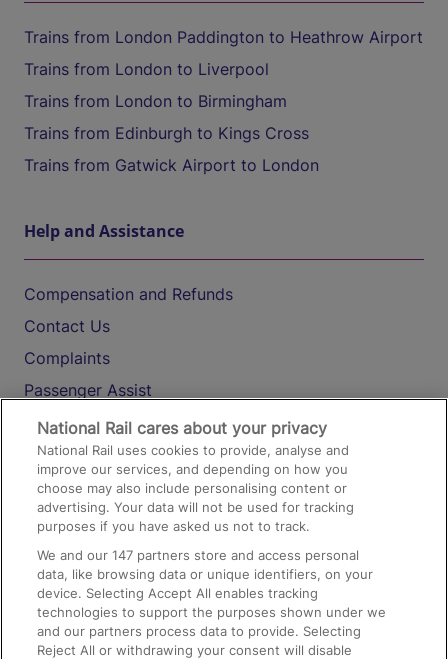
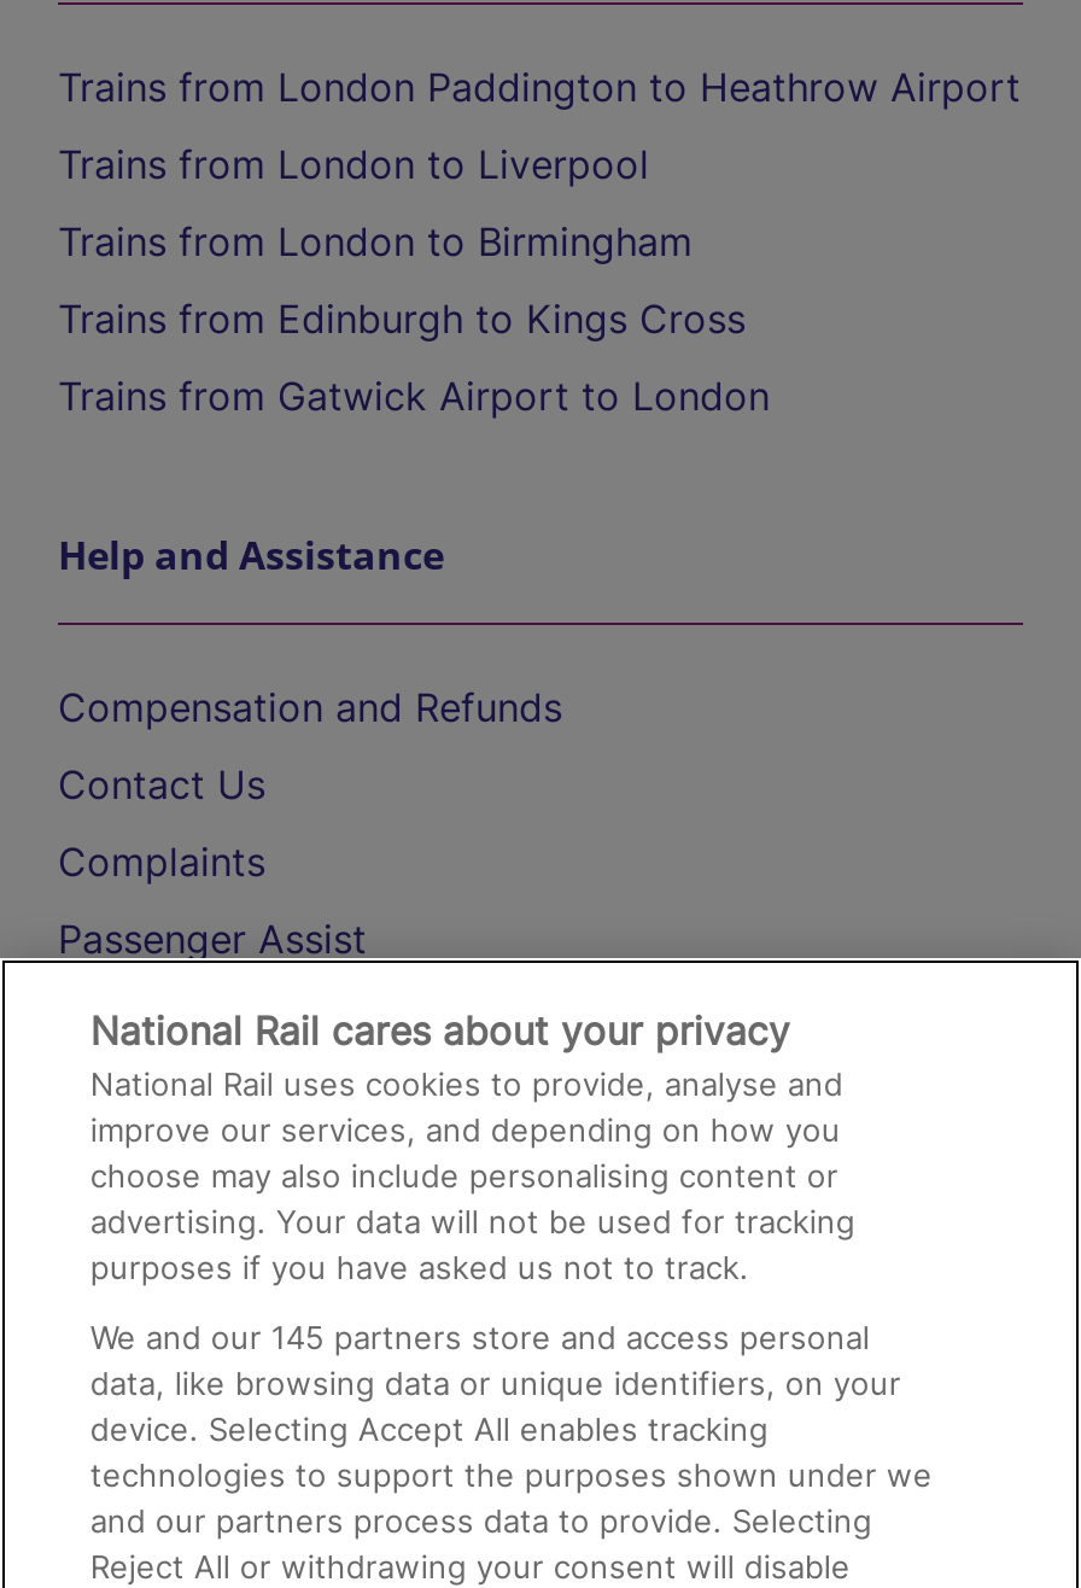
- We and our 147 partners store and access personal
+ We and our 145 partners store and access personal
